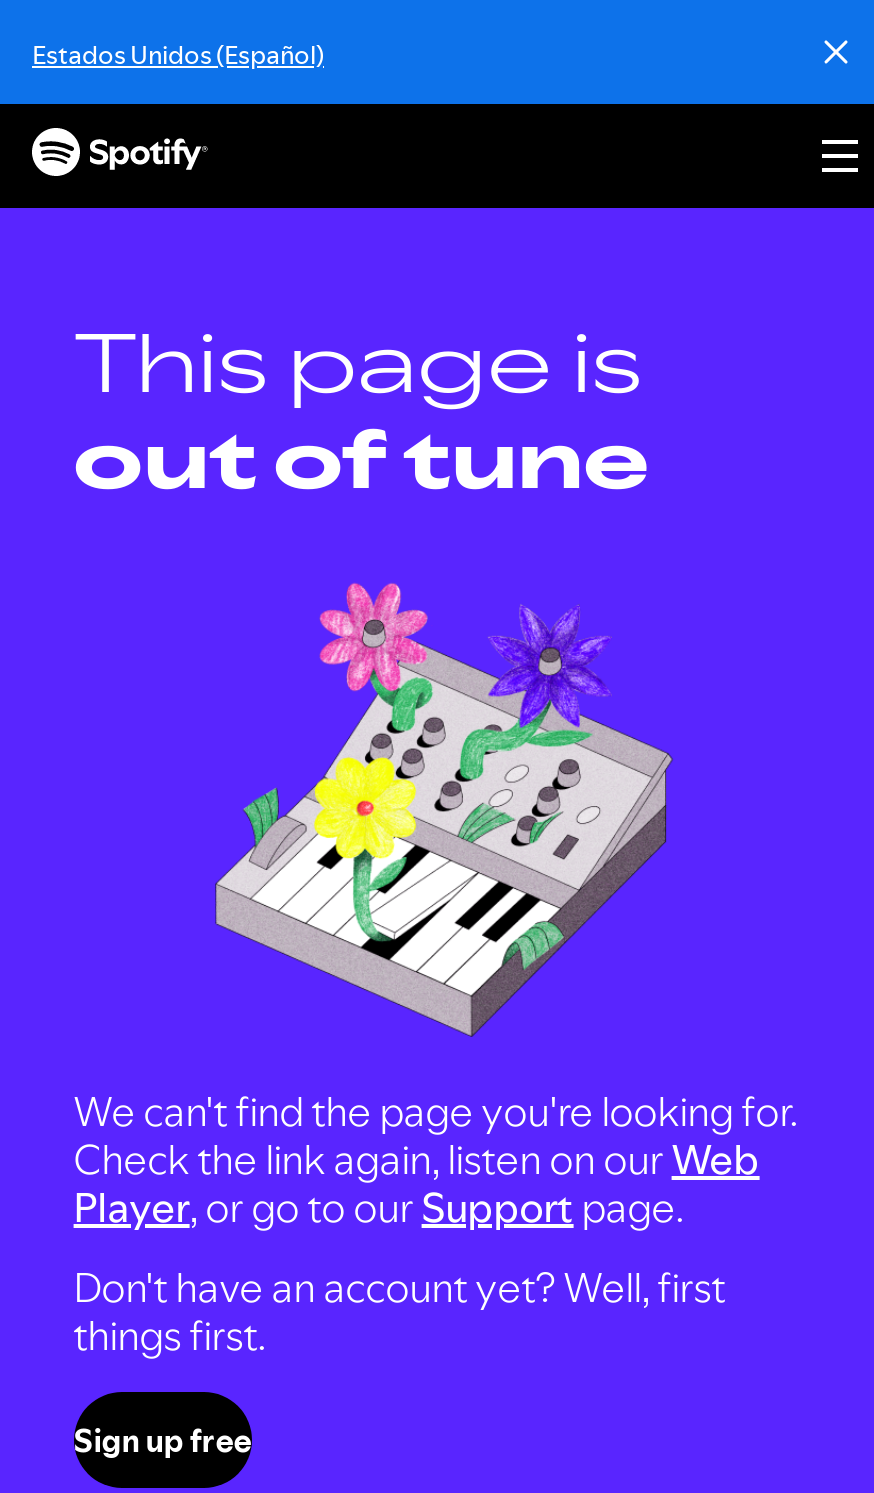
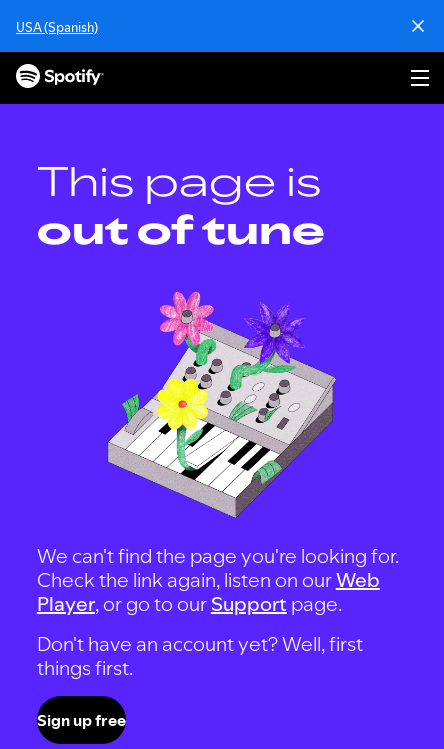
- Estados Unidos (Español)
+ USA (Spanish)
